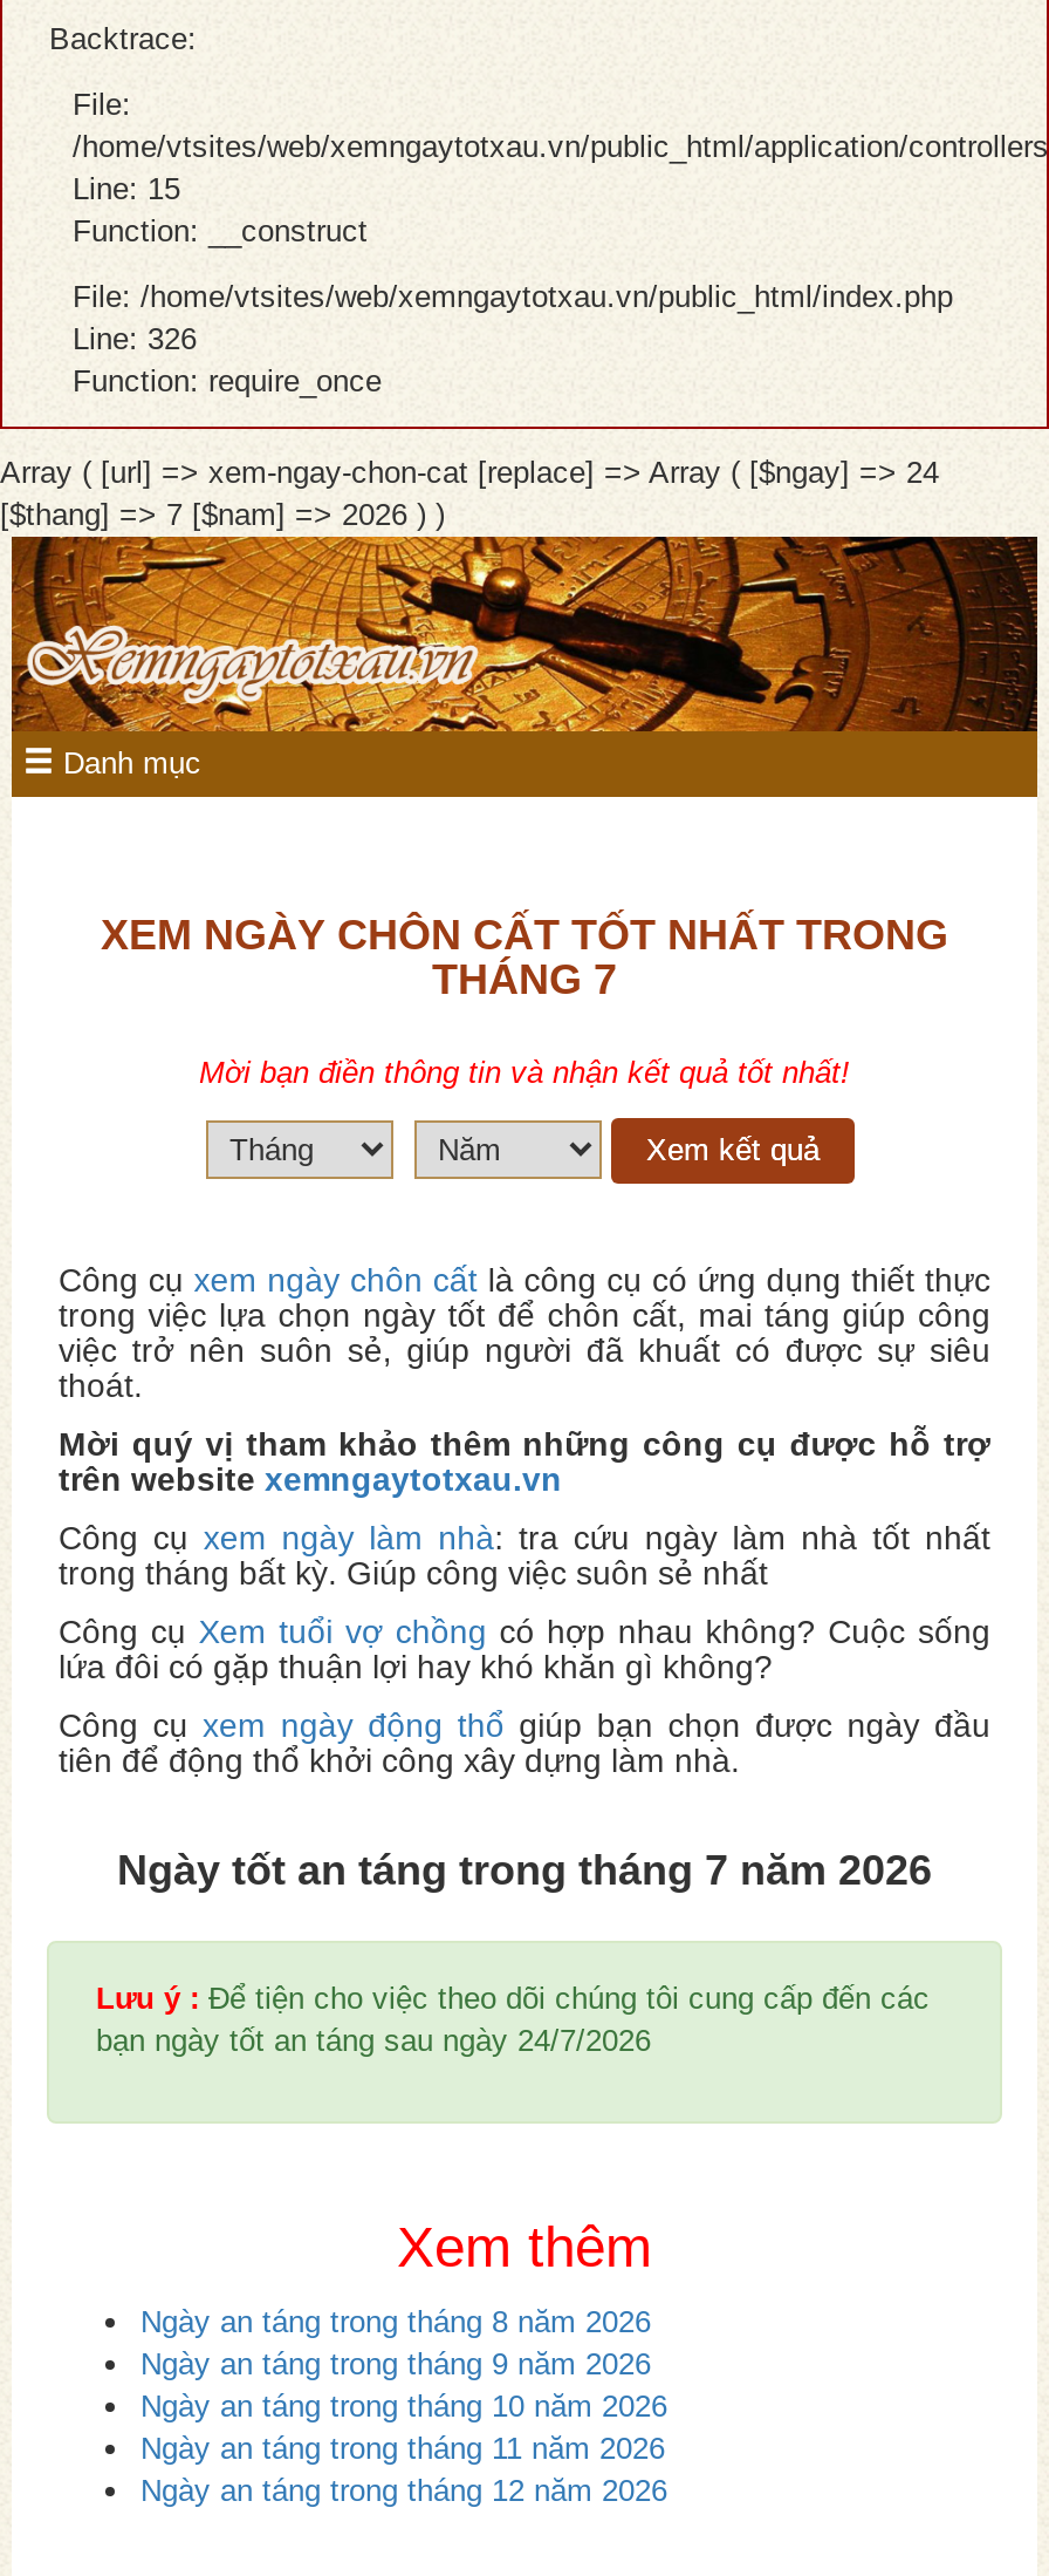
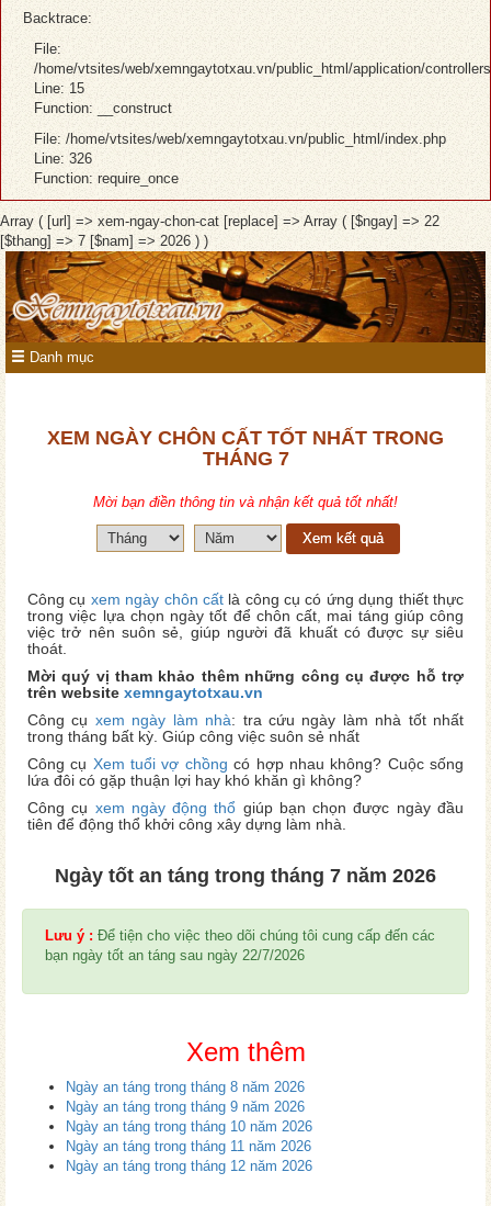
- Array ( [url] => xem-ngay-chon-cat [replace] => Array ( [$ngay] => 24
+ Array ( [url] => xem-ngay-chon-cat [replace] => Array ( [$ngay] => 22

- bạn ngày tốt an táng sau ngày 24/7/2026
+ bạn ngày tốt an táng sau ngày 22/7/2026
